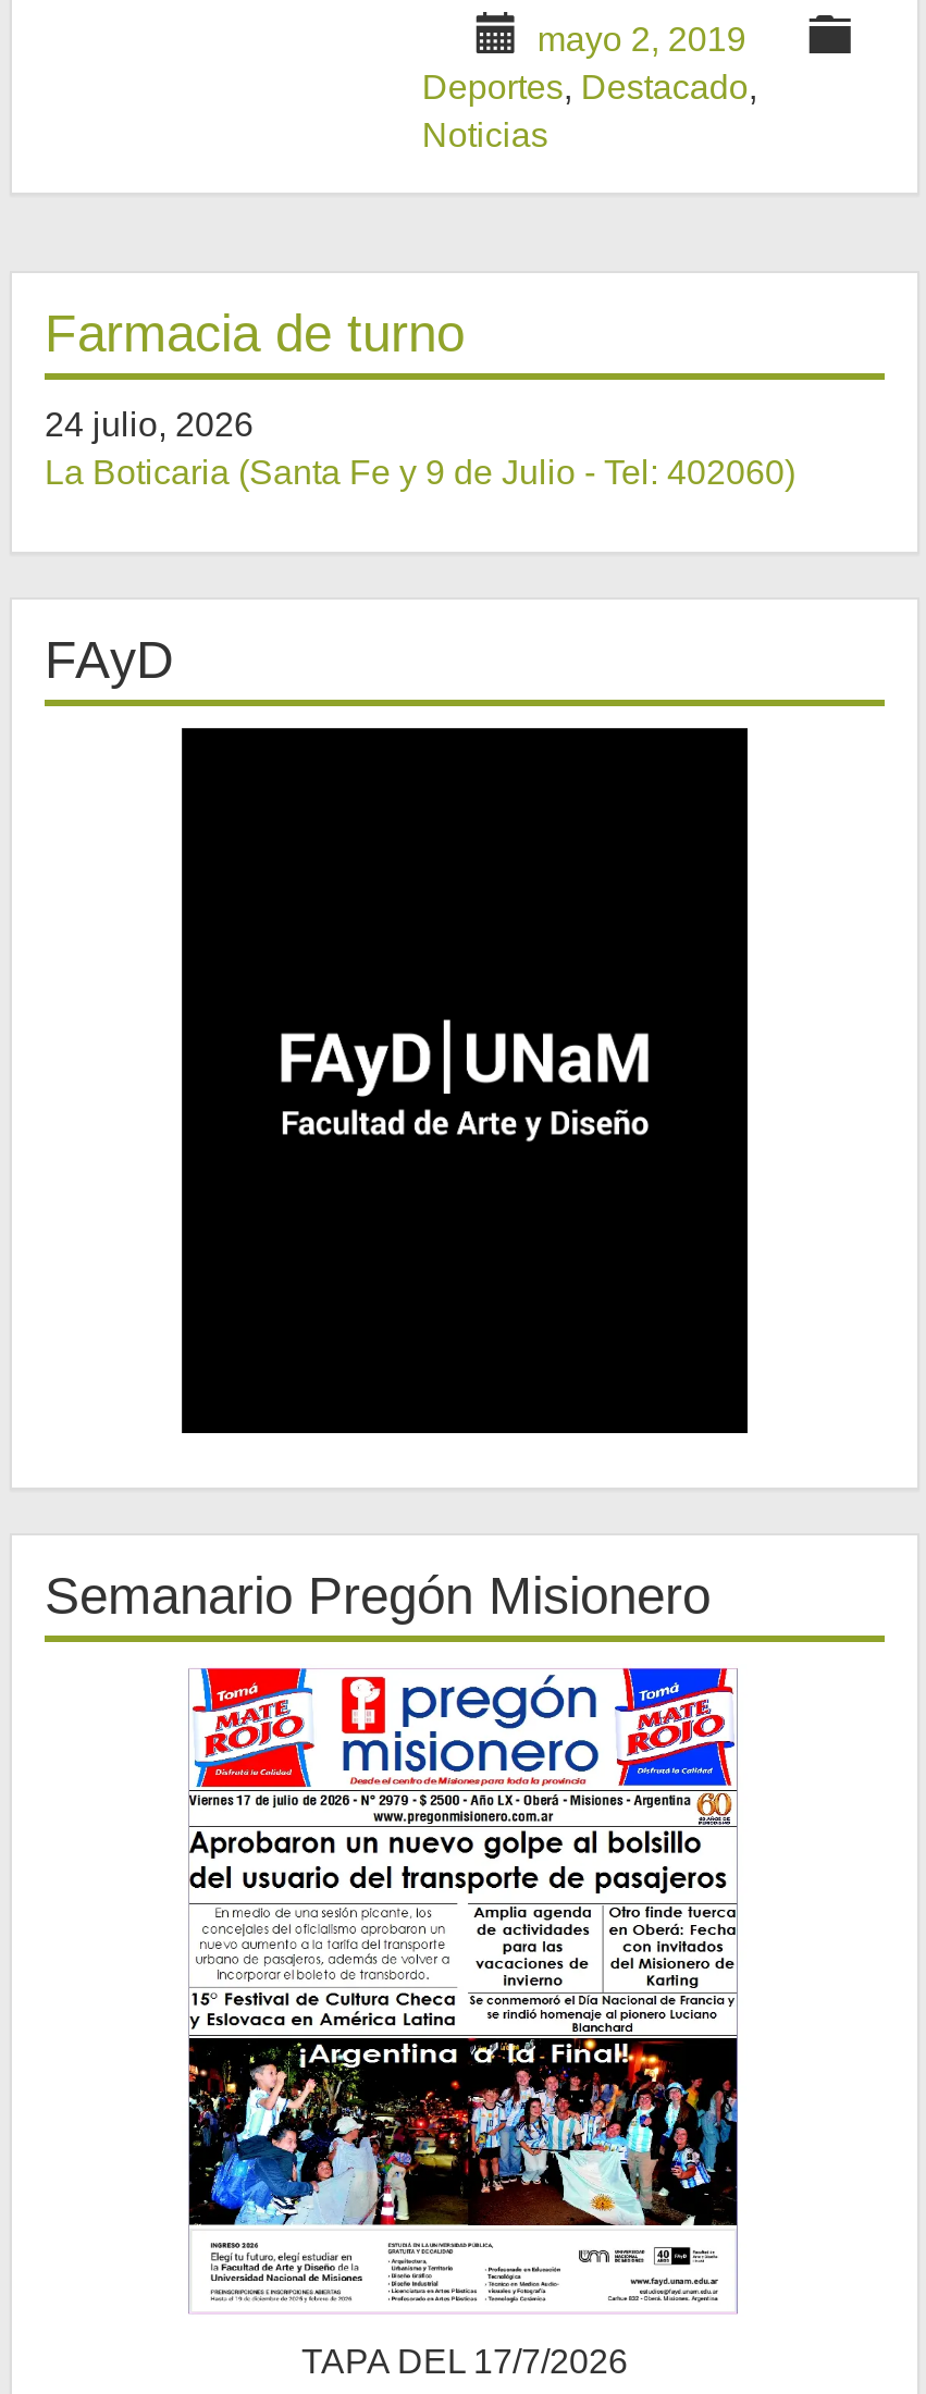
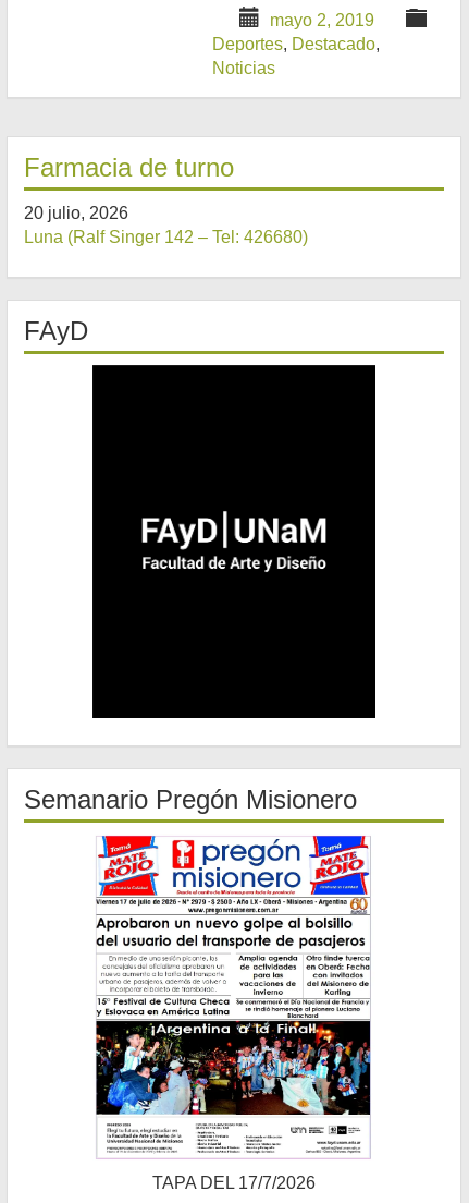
- 24 julio, 2026
- La Boticaria (Santa Fe y 9 de Julio - Tel: 402060)
+ 20 julio, 2026
+ Luna (Ralf Singer 142 – Tel: 426680)
